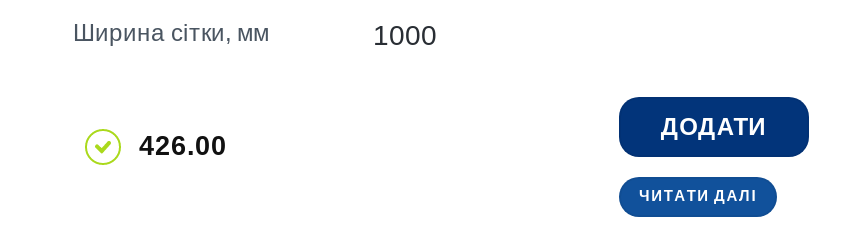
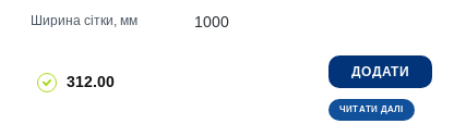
- 426.00
+ 312.00
